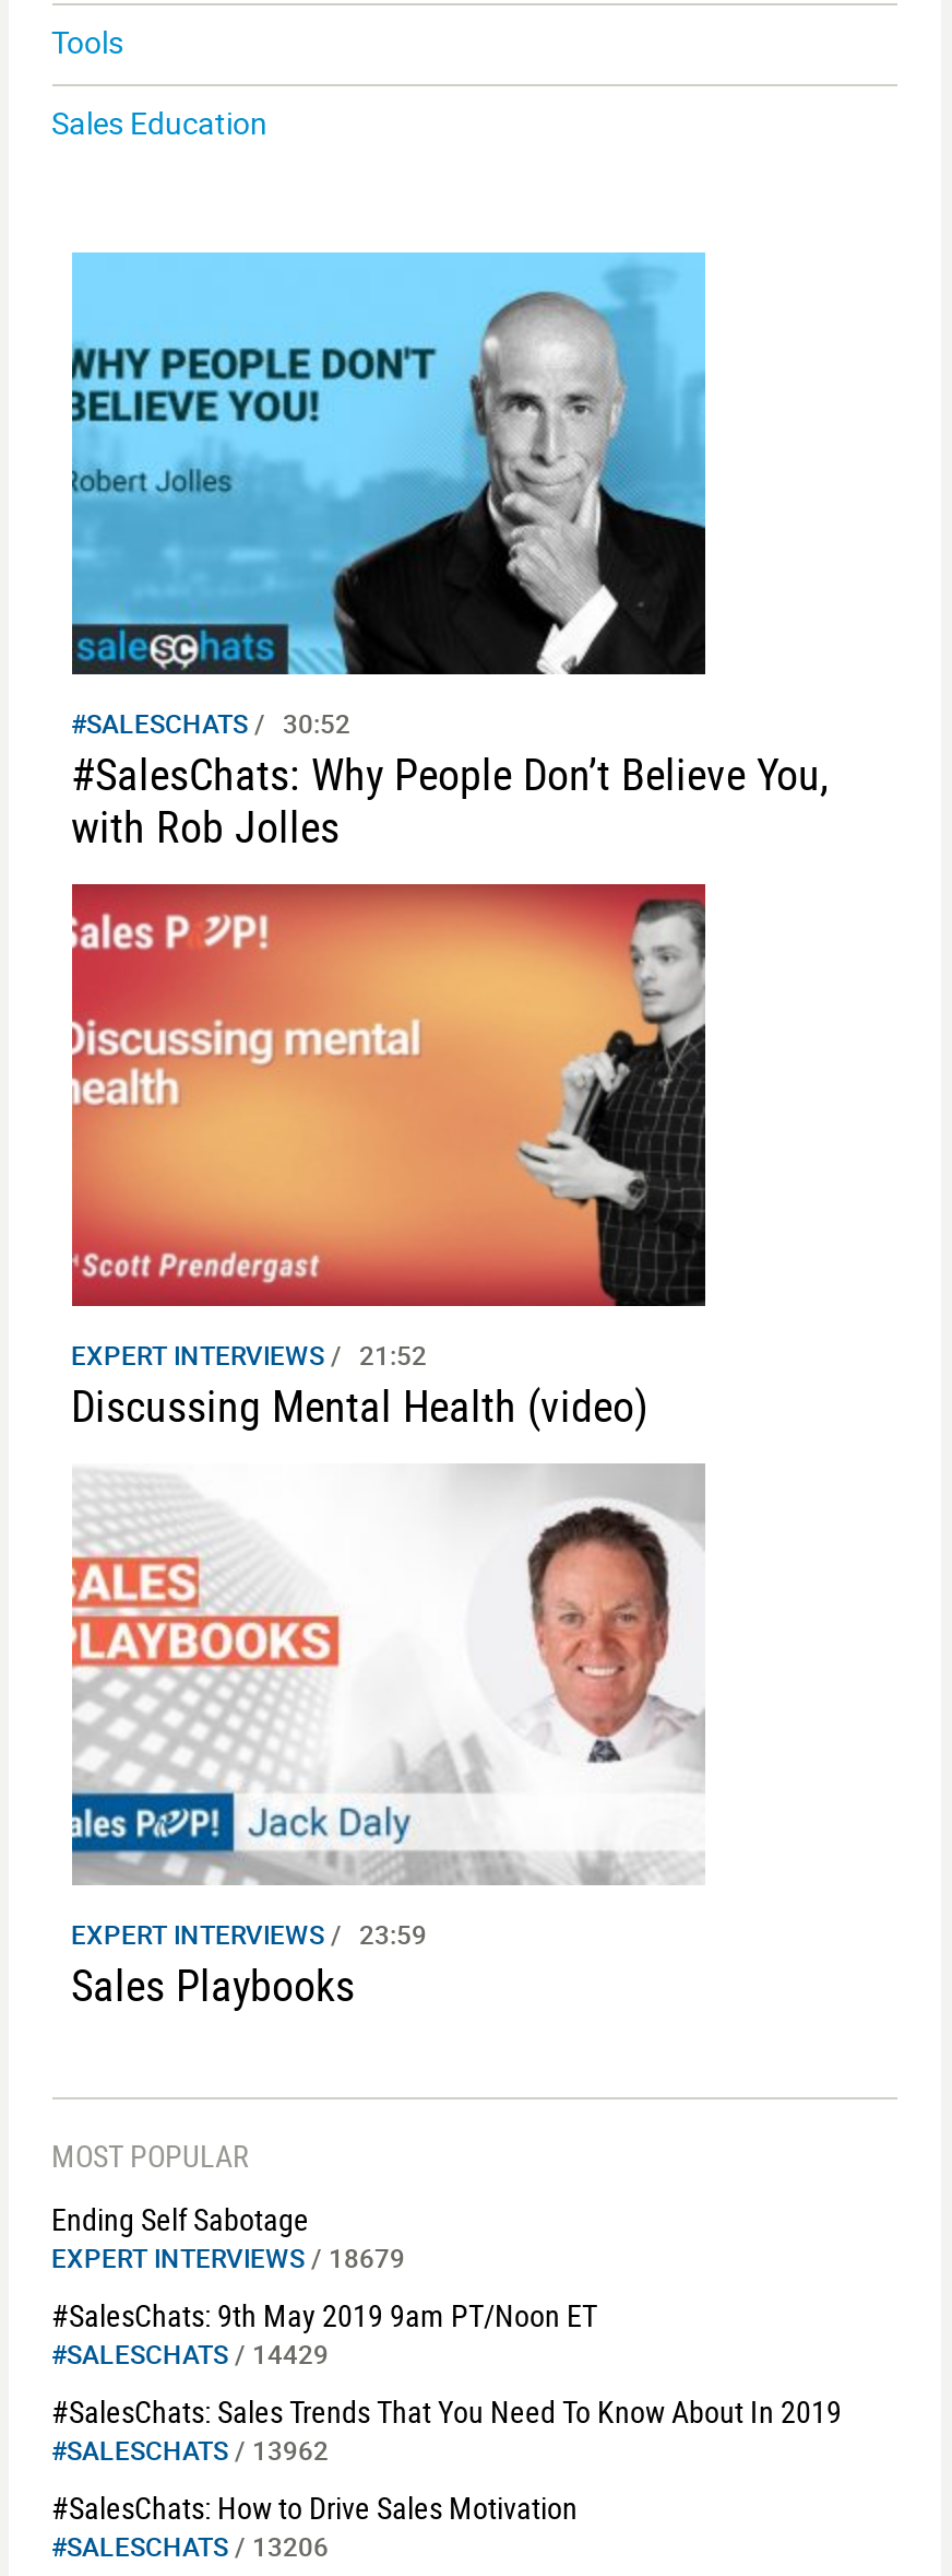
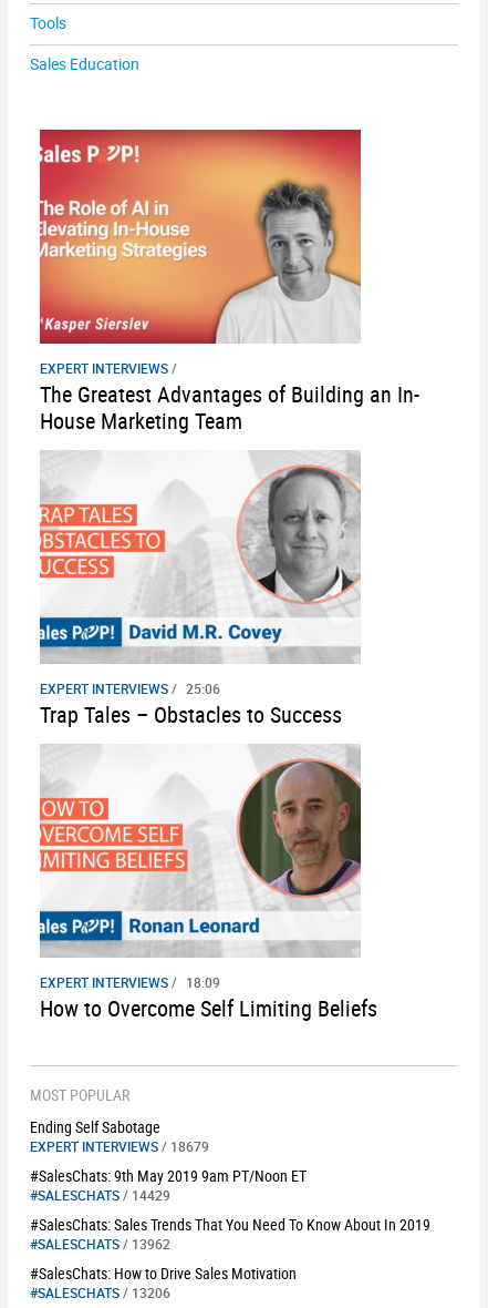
- [image]
- #SALESCHATS / 30:52
- #SalesChats: Why People Don’t Believe You,
- with Rob Jolles
+ [image]
+ EXPERT INTERVIEWS /
+ The Greatest Advantages of Building an In-
+ House Marketing Team

- [image]
- EXPERT INTERVIEWS / 21:52
- Discussing Mental Health (video)
+ [image]
+ EXPERT INTERVIEWS / 25:06
+ Trap Tales – Obstacles to Success

- [image]
- EXPERT INTERVIEWS / 23:59
- Sales Playbooks
+ [image]
+ EXPERT INTERVIEWS / 18:09
+ How to Overcome Self Limiting Beliefs
